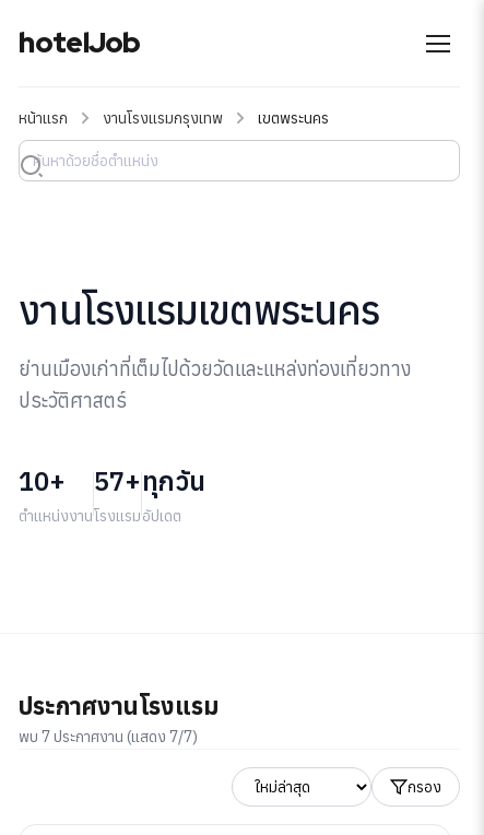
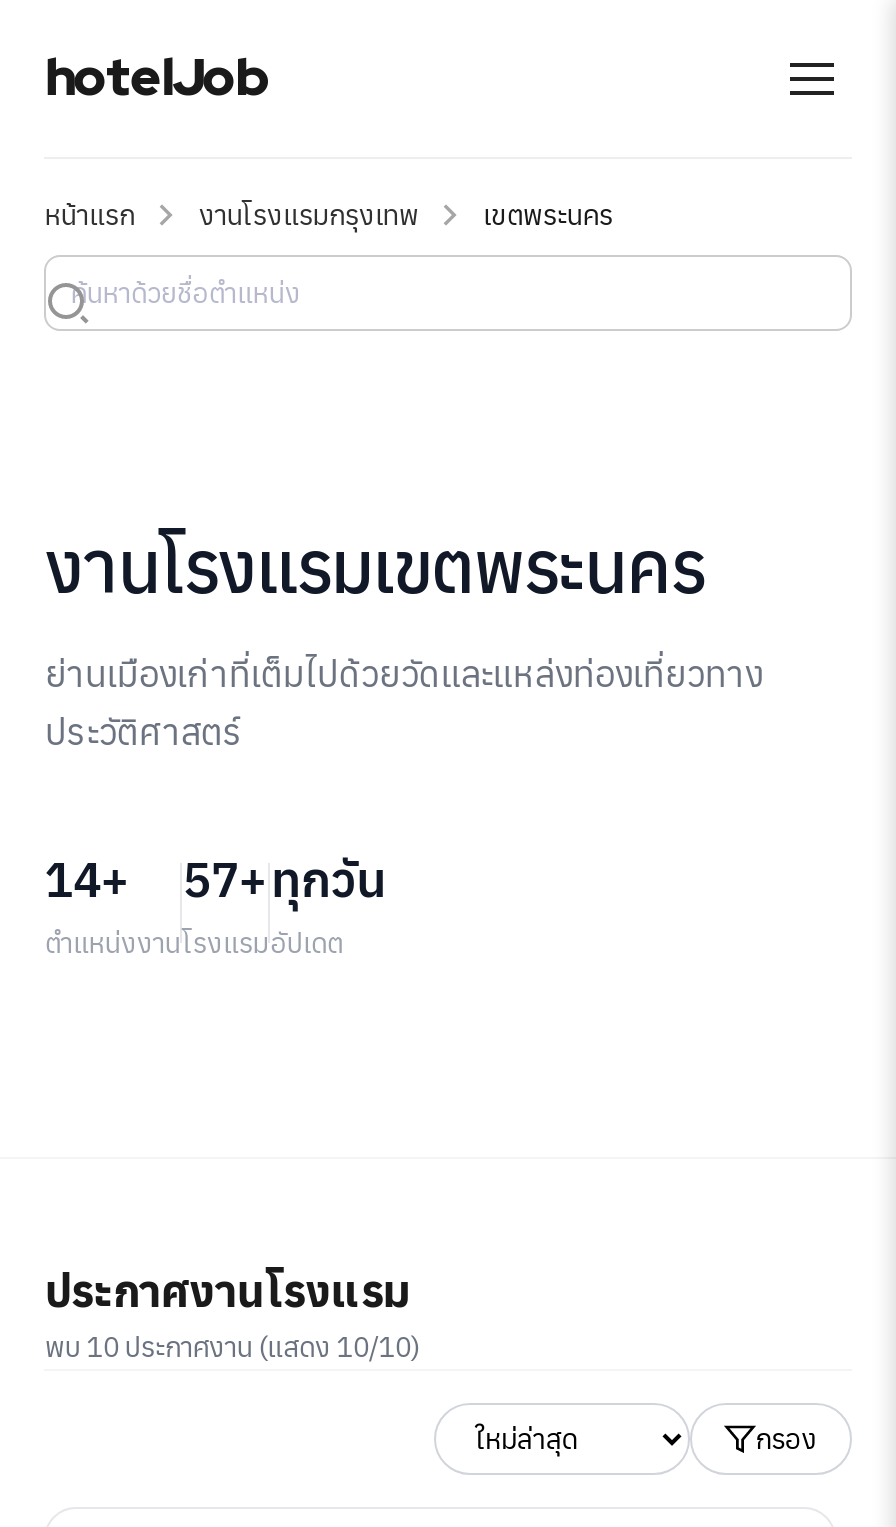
- 10+ 57+ ทุกวัน
+ 14+ 57+ ทุกวัน

- พบ 7 ประกาศงาน (แสดง 7/7)
+ พบ 10 ประกาศงาน (แสดง 10/10)
